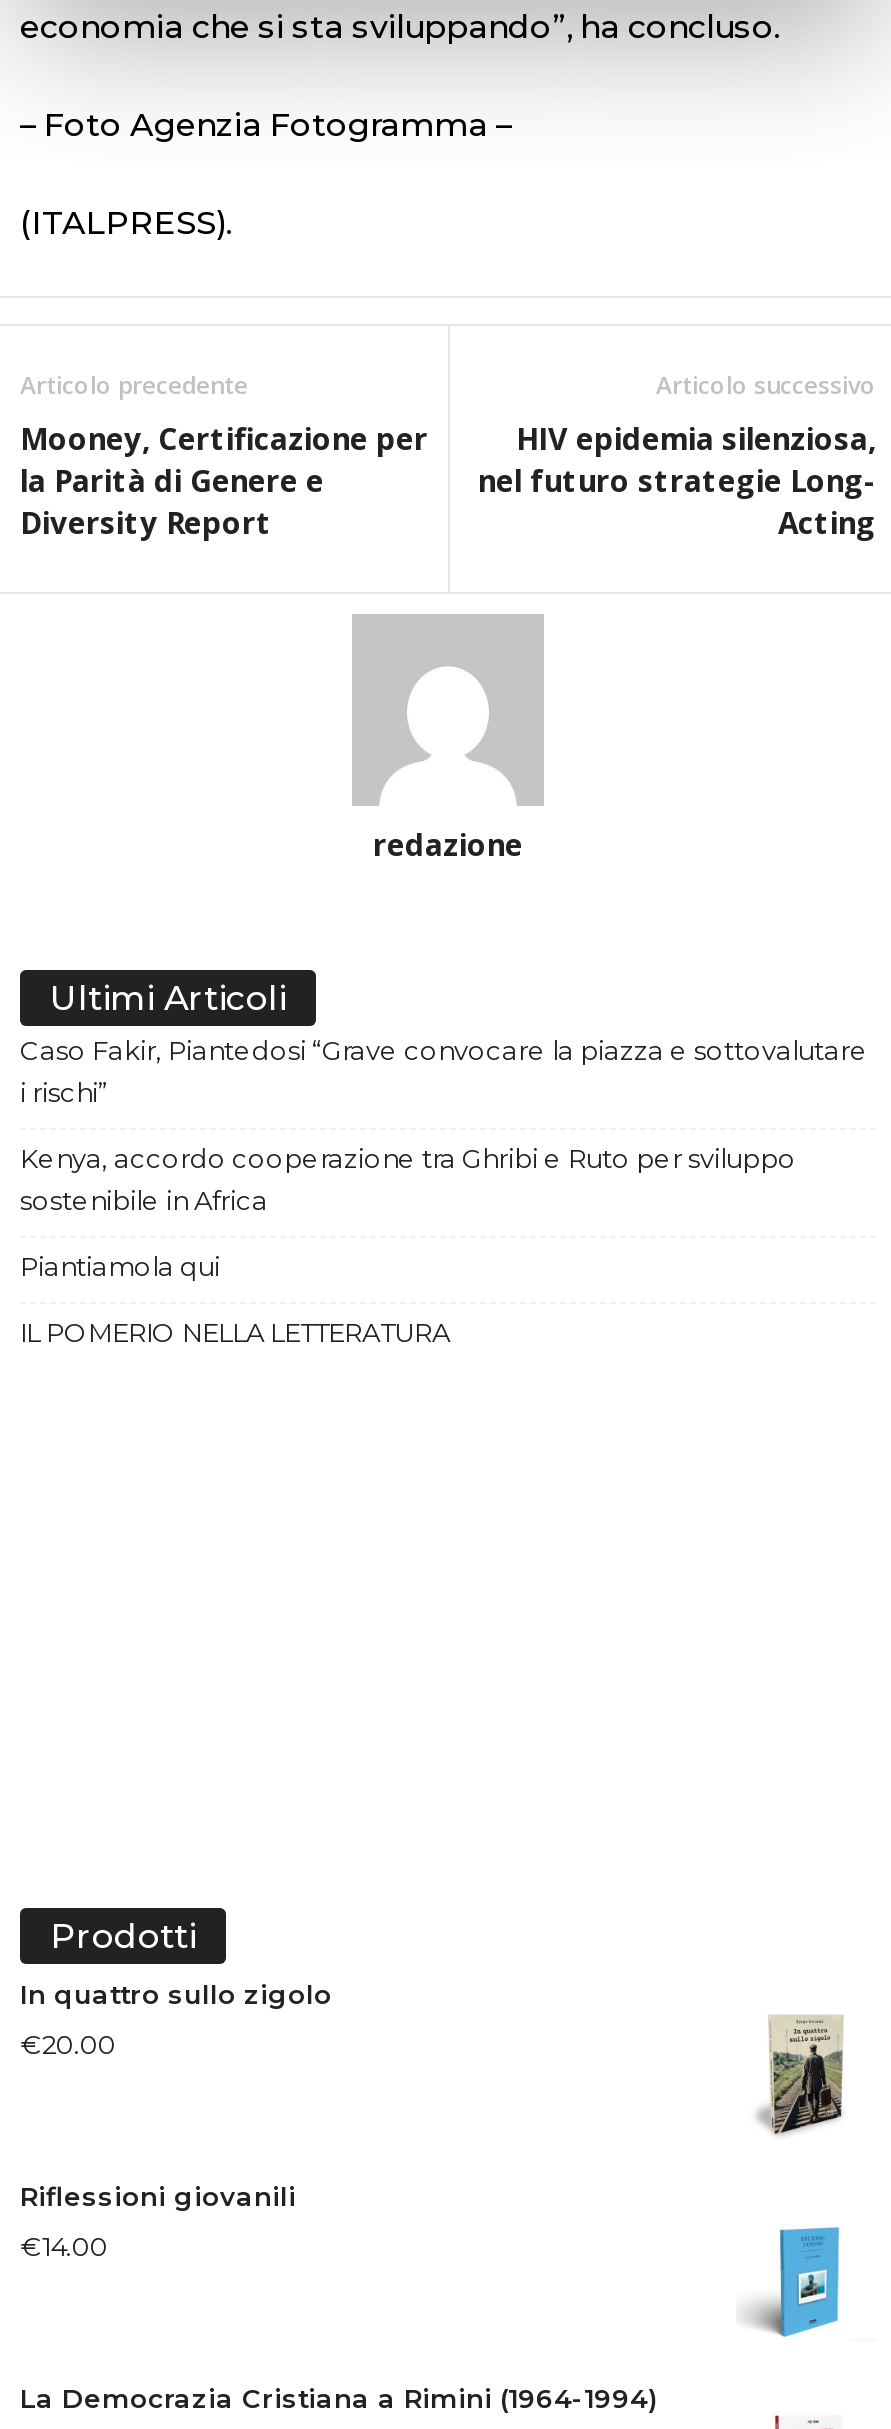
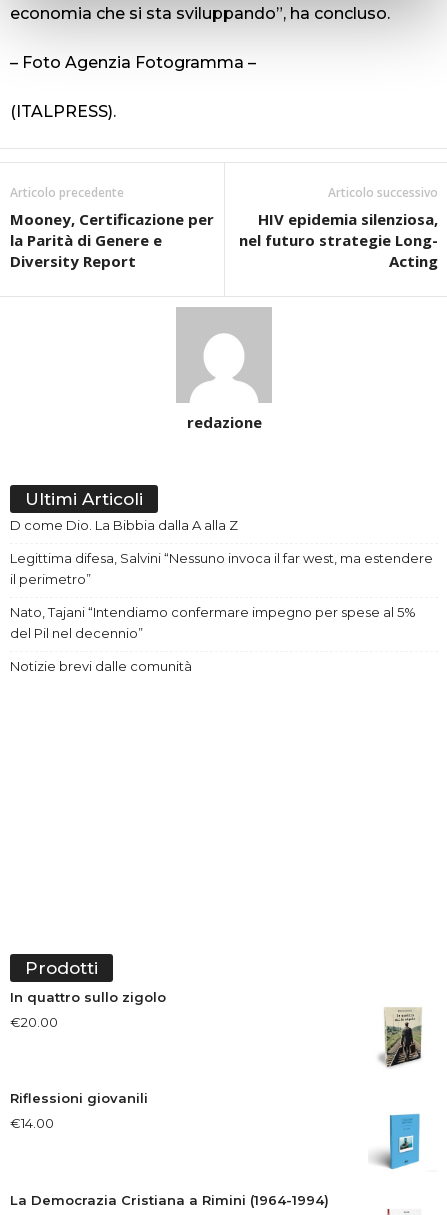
- Caso Fakir, Piantedosi “Grave convocare la piazza e sottovalutare
- i rischi”
+ D come Dio. La Bibbia dalla A alla Z

- Kenya, accordo cooperazione tra Ghribi e Ruto per sviluppo
- sostenibile in Africa
+ Legittima difesa, Salvini “Nessuno invoca il far west, ma estendere
+ il perimetro”

- Piantiamola qui
+ Nato, Tajani “Intendiamo confermare impegno per spese al 5%
+ del Pil nel decennio”

- IL POMERIO NELLA LETTERATURA
+ Notizie brevi dalle comunità
